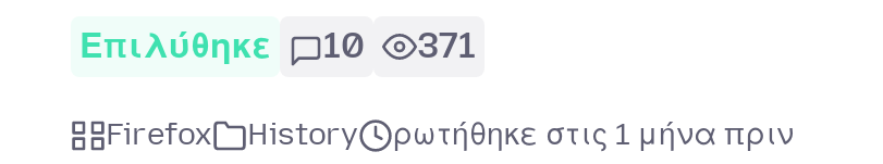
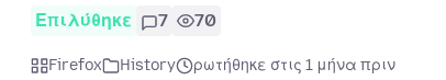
- 10
+ 7

- 371
+ 70
